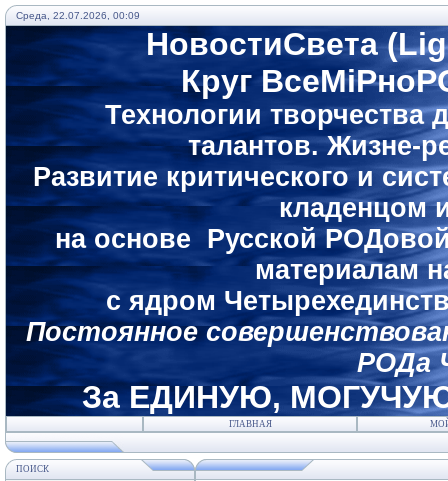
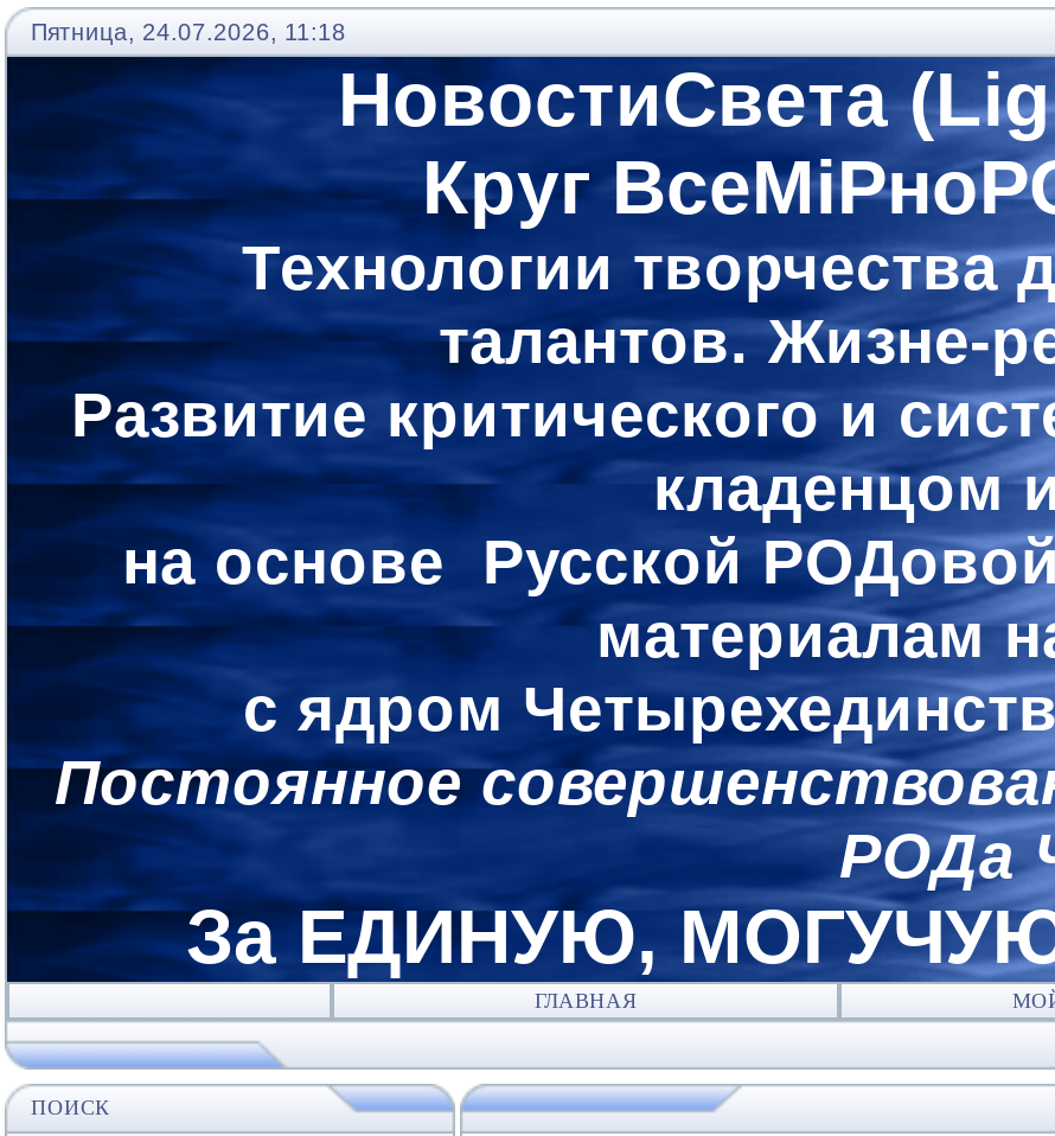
- Среда, 22.07.2026, 00:09
+ Пятница, 24.07.2026, 11:18
